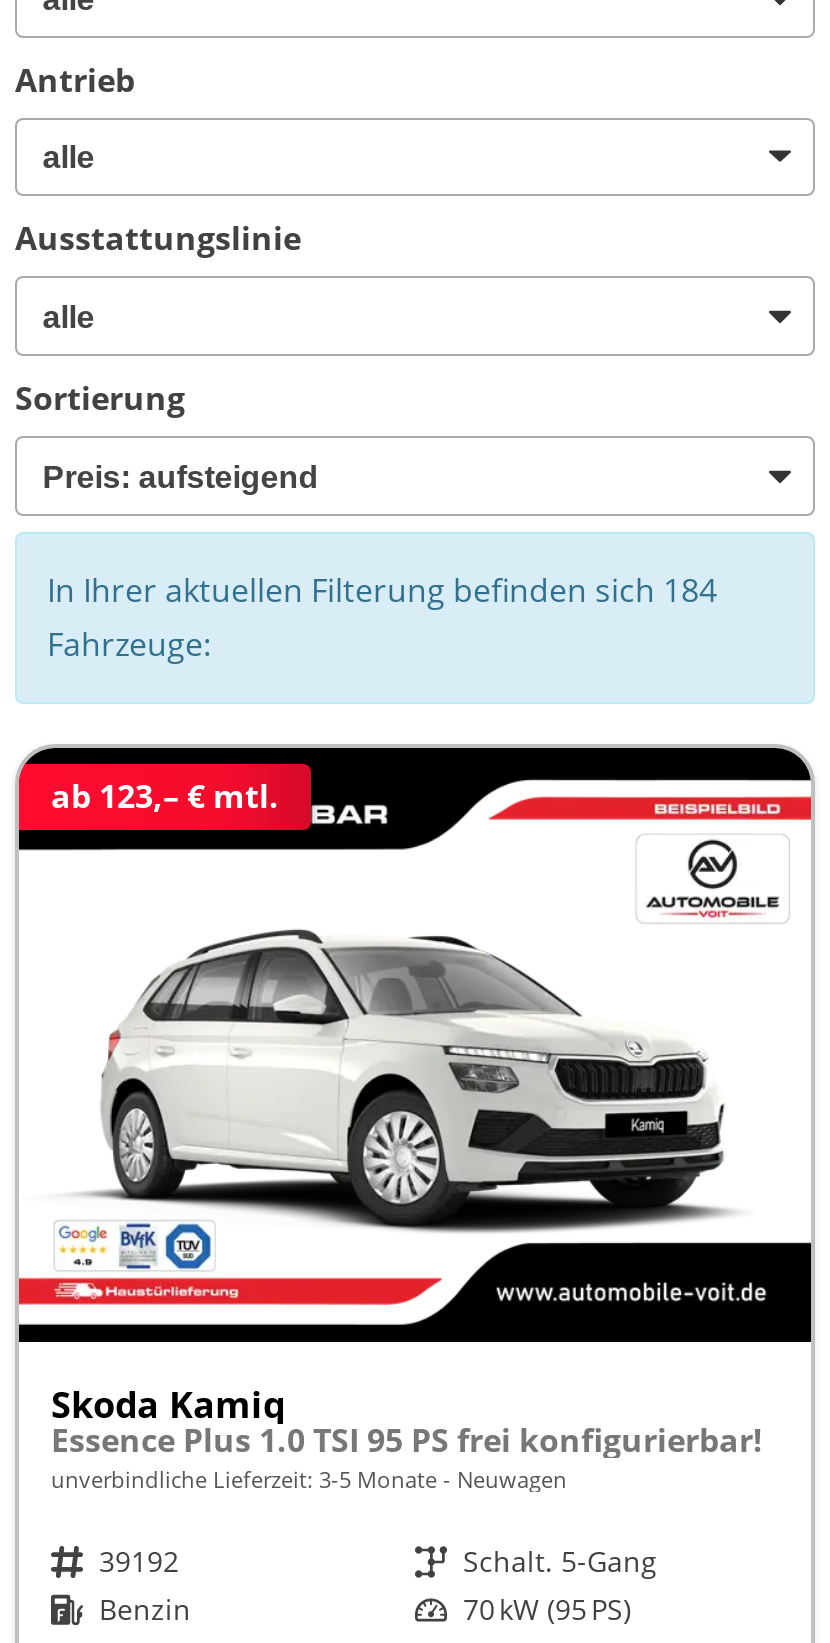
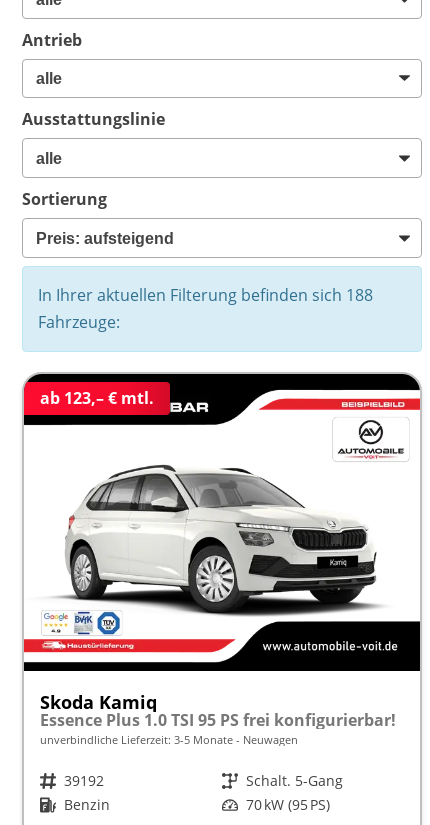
- In Ihrer aktuellen Filterung befinden sich 184
+ In Ihrer aktuellen Filterung befinden sich 188
